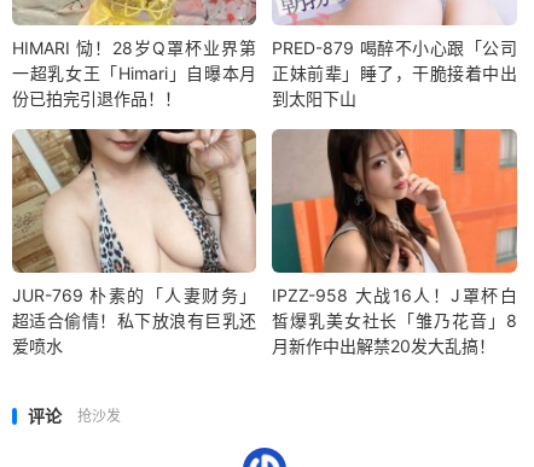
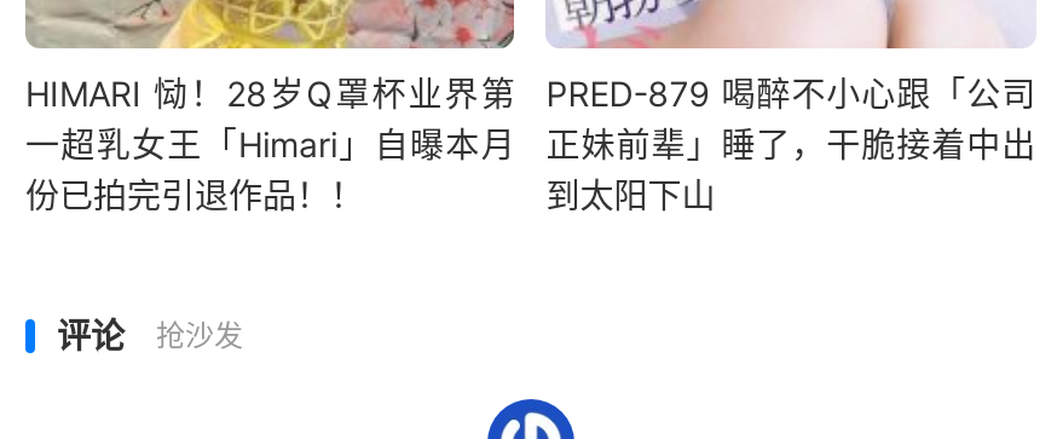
- [image]
- JUR-769 朴素的「人妻财务」
- 超适合偷情！私下放浪有巨乳还
- 爱喷水

- [image]
- IPZZ-958 大战16人！J罩杯白
- 皙爆乳美女社长「雏乃花音」8
- 月新作中出解禁20发大乱搞！
